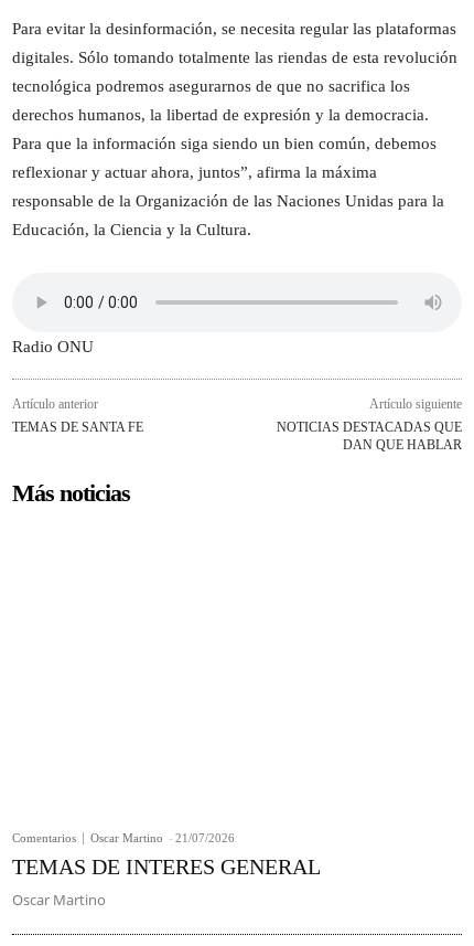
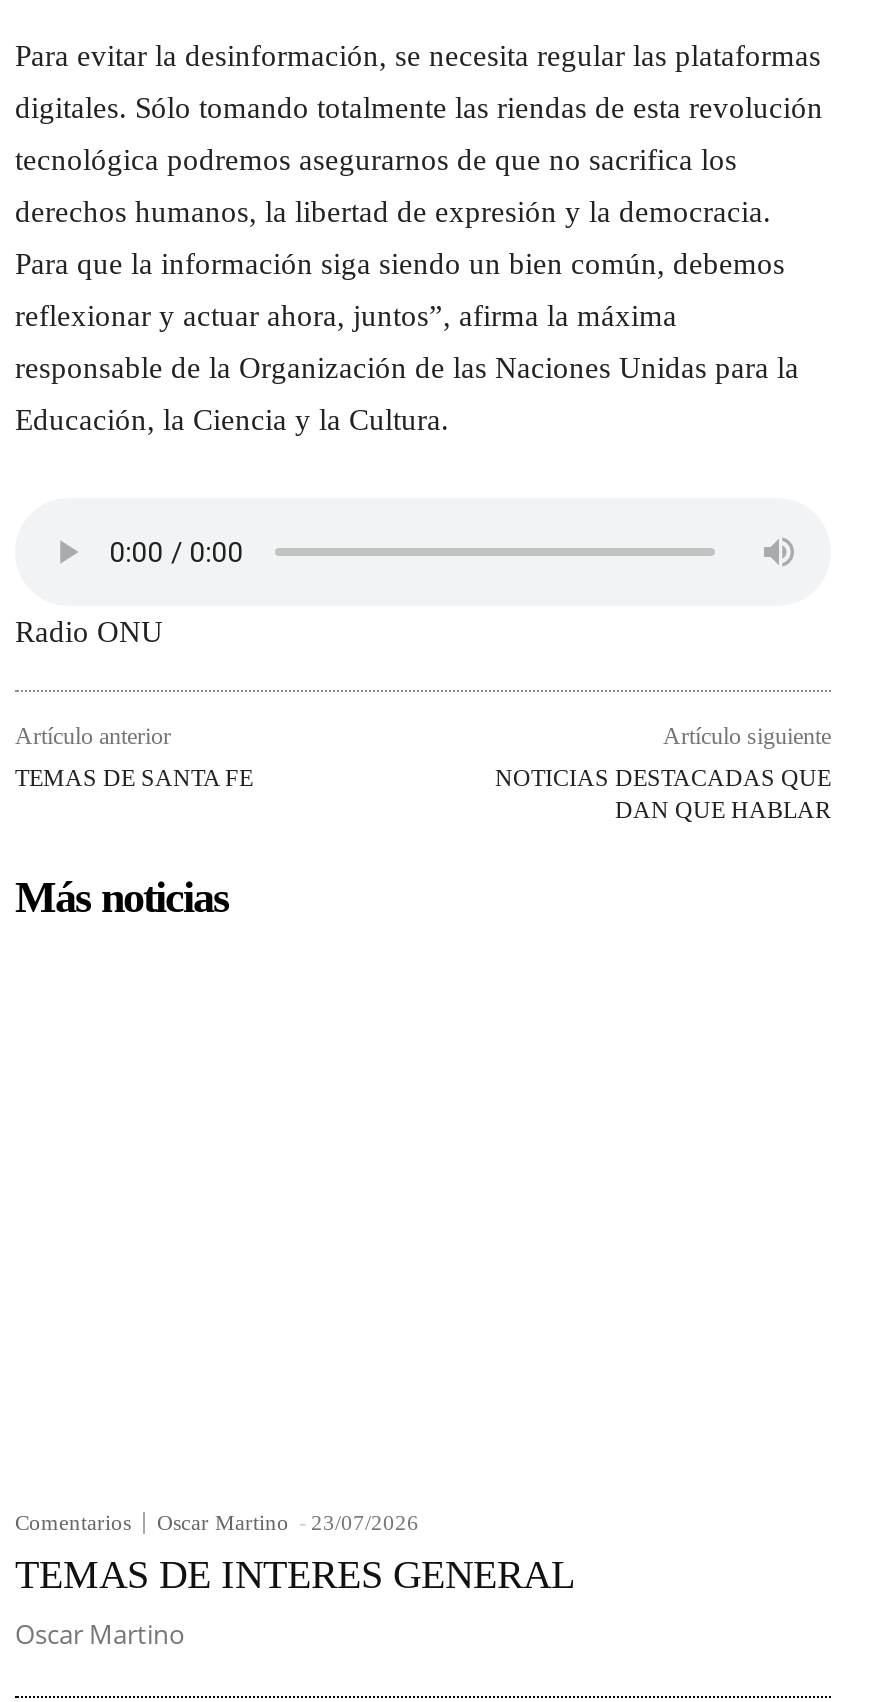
- Oscar Martino - 21/07/2026
+ Oscar Martino - 23/07/2026
